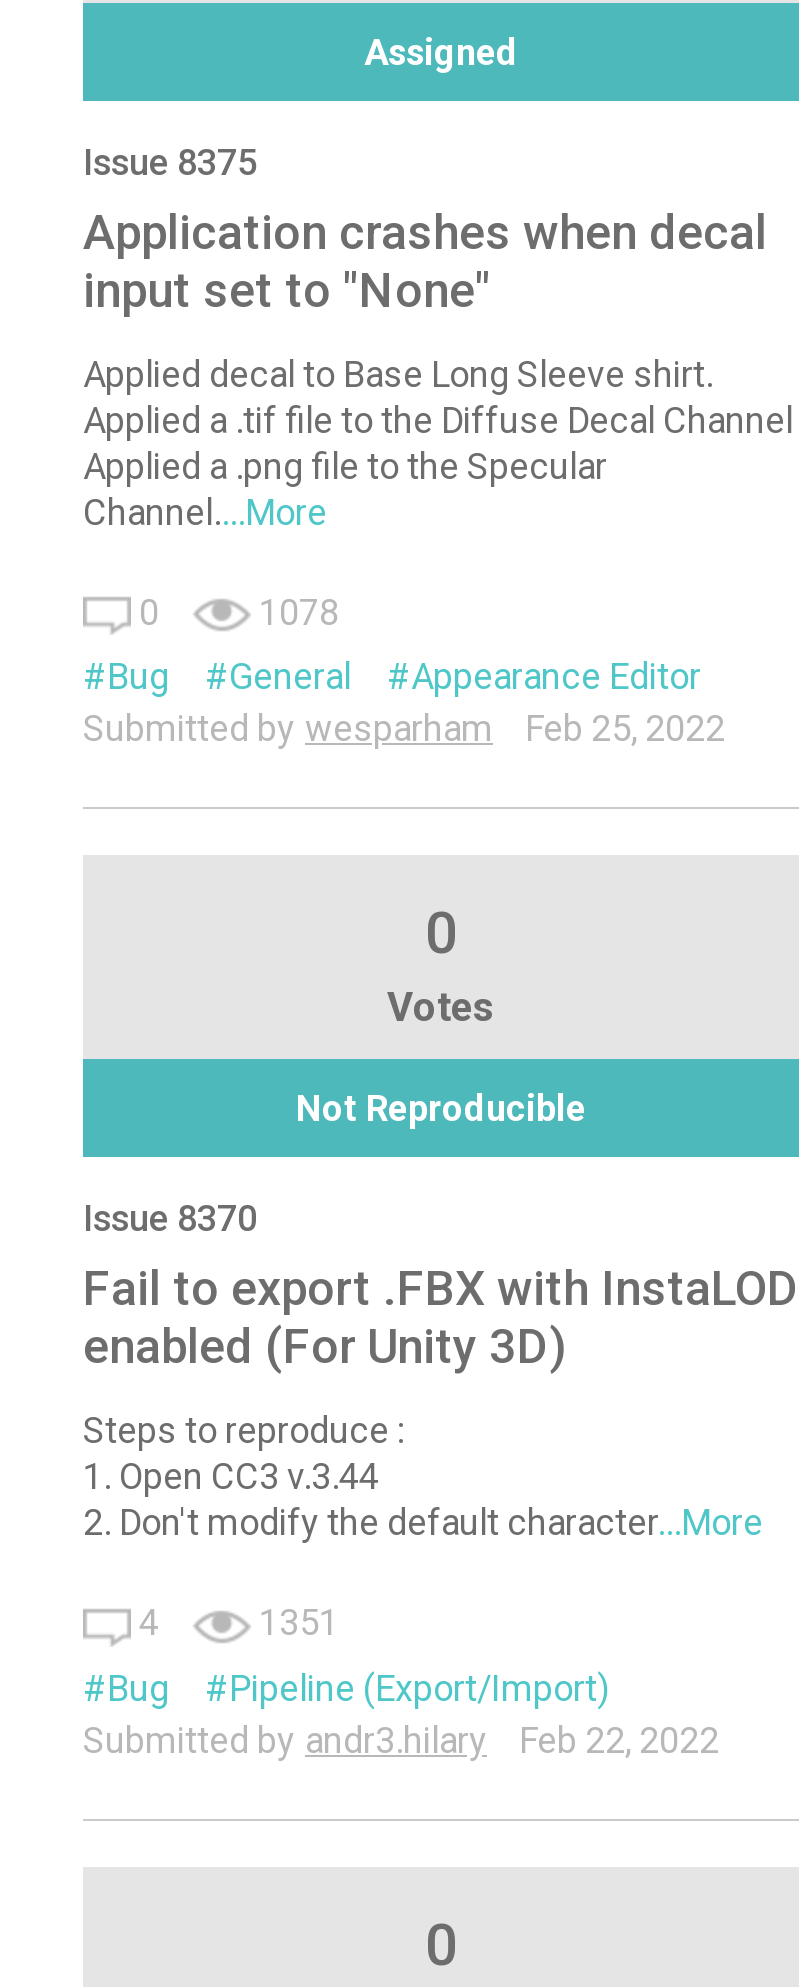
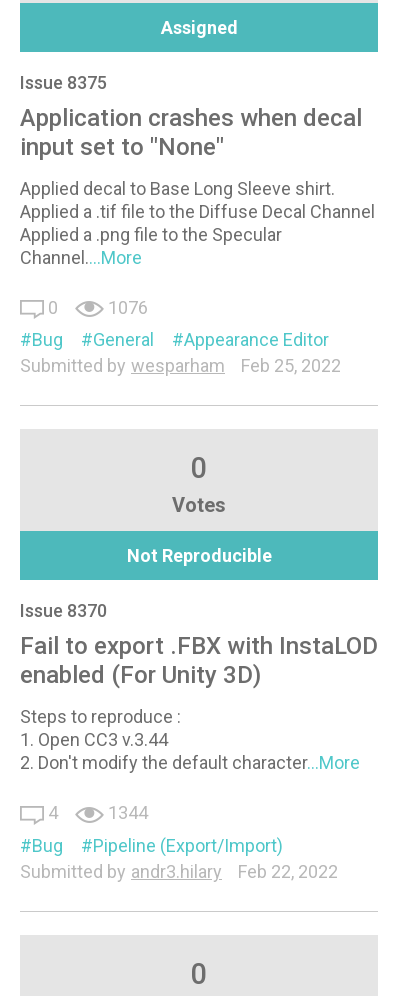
- 1078
+ 1076

- 1351
+ 1344
